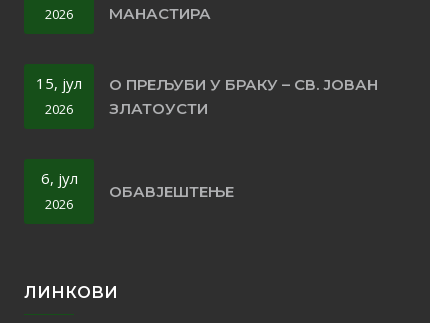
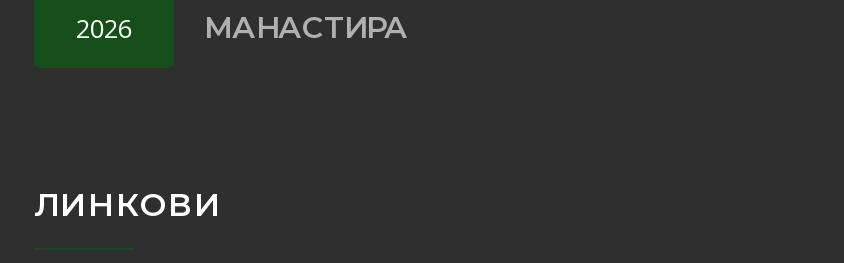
- 15, јул
- 2026

- О ПРЕЉУБИ У БРАКУ – СВ. ЈОВАН
- ЗЛАТОУСТИ

- 6, јул
- 2026

- ОБАВЈЕШТЕЊЕ
